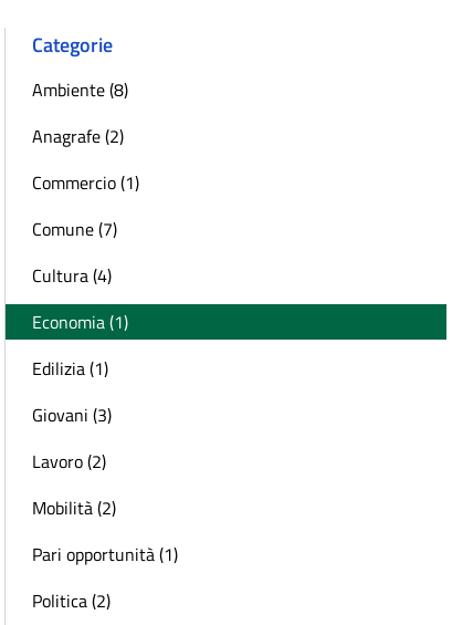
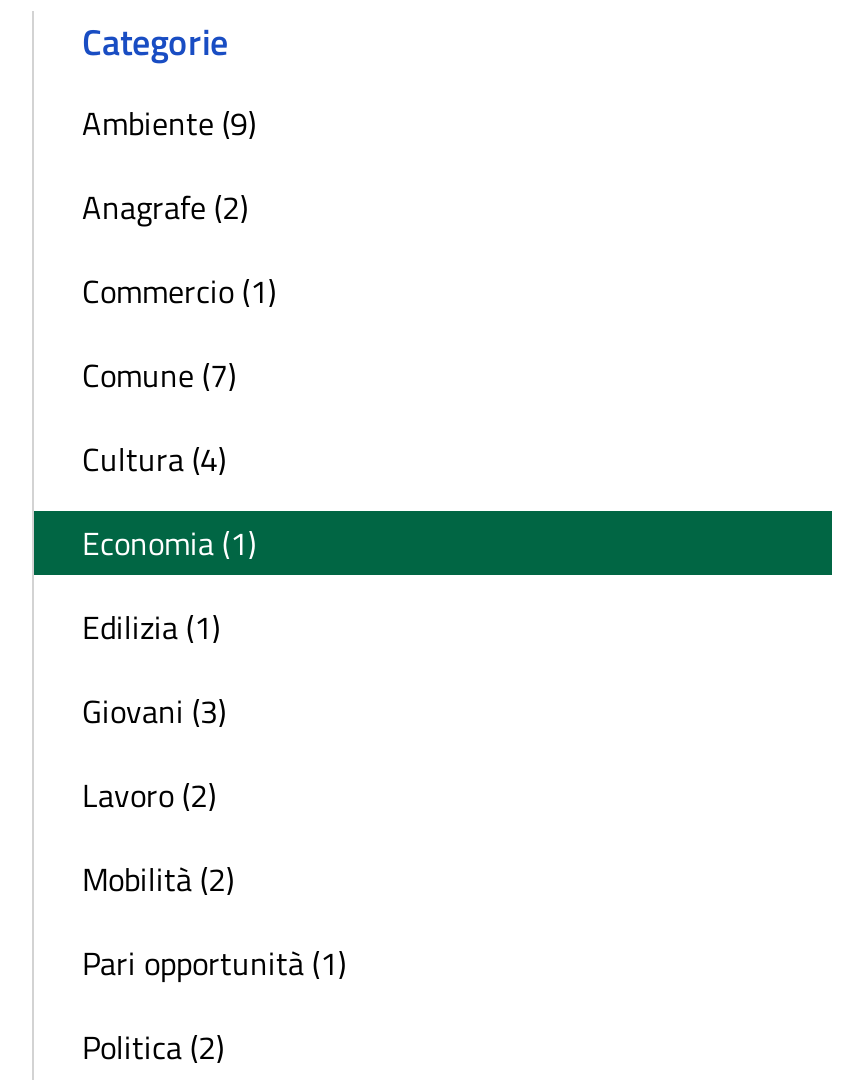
- Ambiente (8)
+ Ambiente (9)
